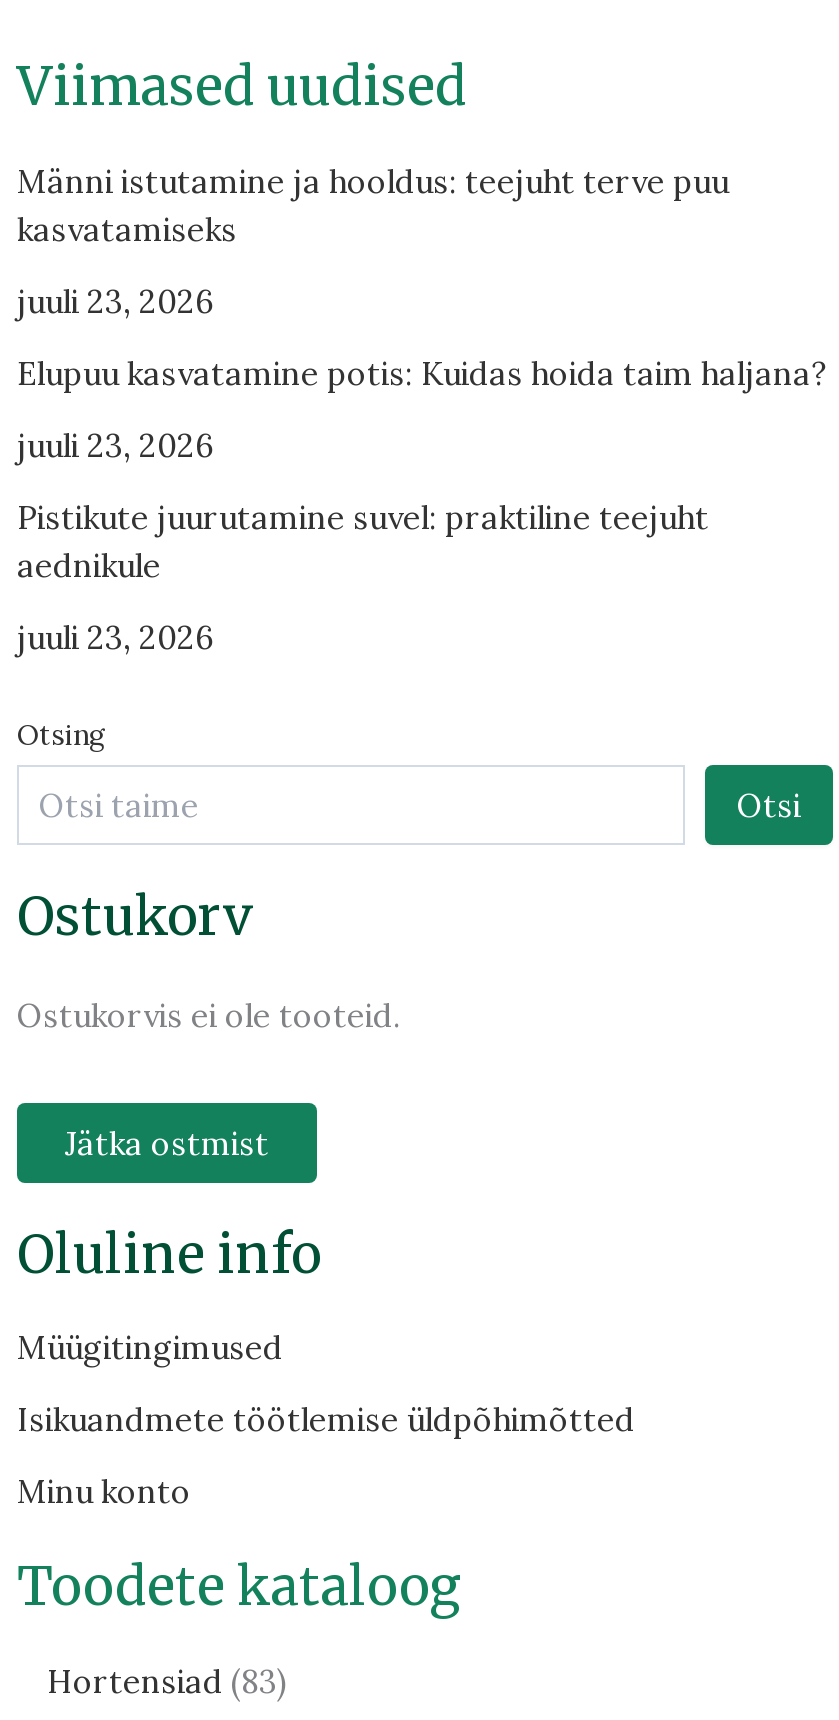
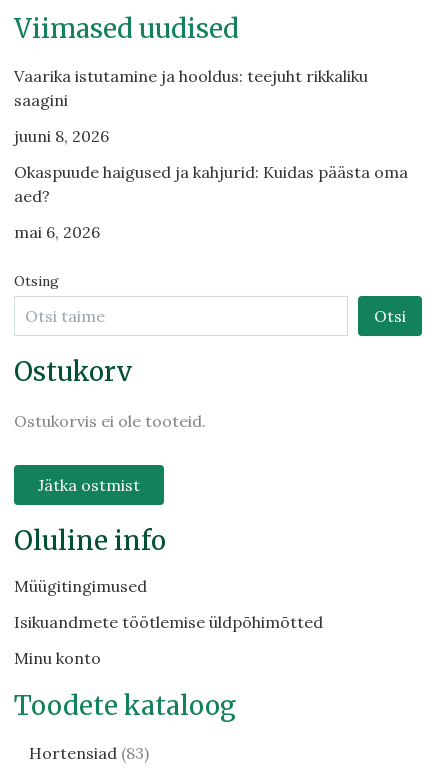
- Männi istutamine ja hooldus: teejuht terve puu
- kasvatamiseks
- juuli 23, 2026
- Elupuu kasvatamine potis: Kuidas hoida taim haljana?
- juuli 23, 2026
- Pistikute juurutamine suvel: praktiline teejuht
- aednikule
- juuli 23, 2026
+ Vaarika istutamine ja hooldus: teejuht rikkaliku
+ saagini
+ juuni 8, 2026
+ Okaspuude haigused ja kahjurid: Kuidas päästa oma
+ aed?
+ mai 6, 2026
